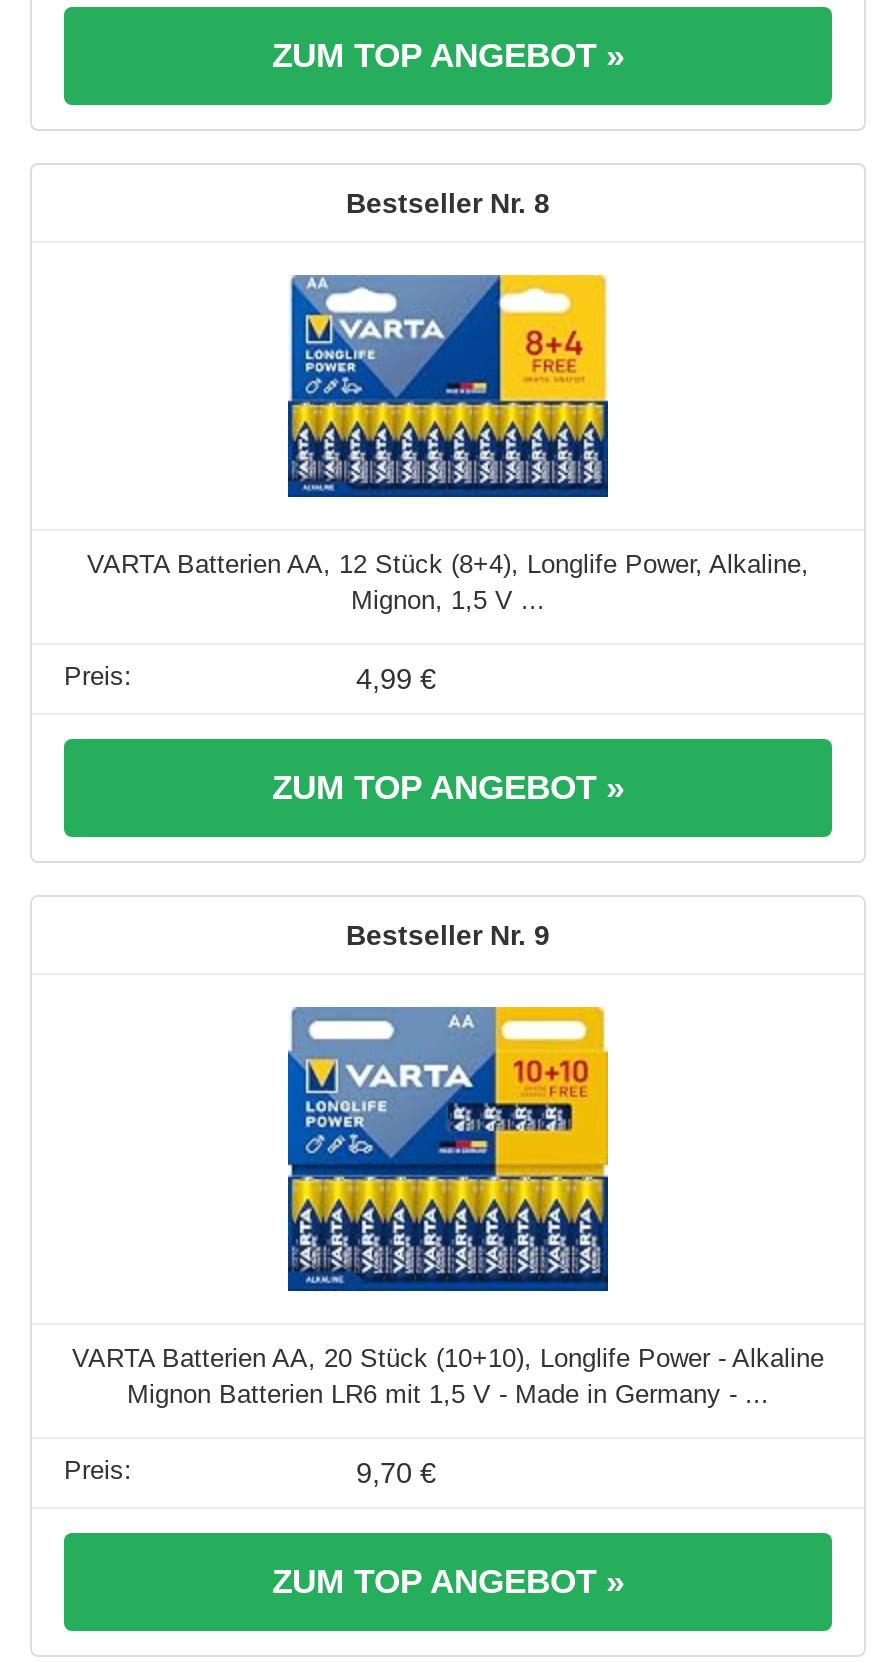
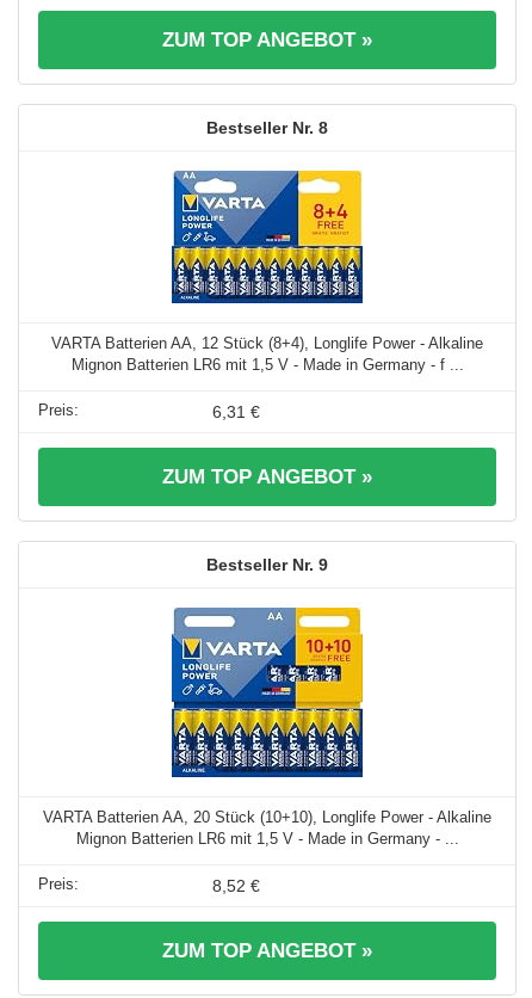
- VARTA Batterien AA, 12 Stück (8+4), Longlife Power, Alkaline,
- Mignon, 1,5 V ...
+ VARTA Batterien AA, 12 Stück (8+4), Longlife Power - Alkaline
+ Mignon Batterien LR6 mit 1,5 V - Made in Germany - f ...

- 4,99 €
+ 6,31 €

- 9,70 €
+ 8,52 €
